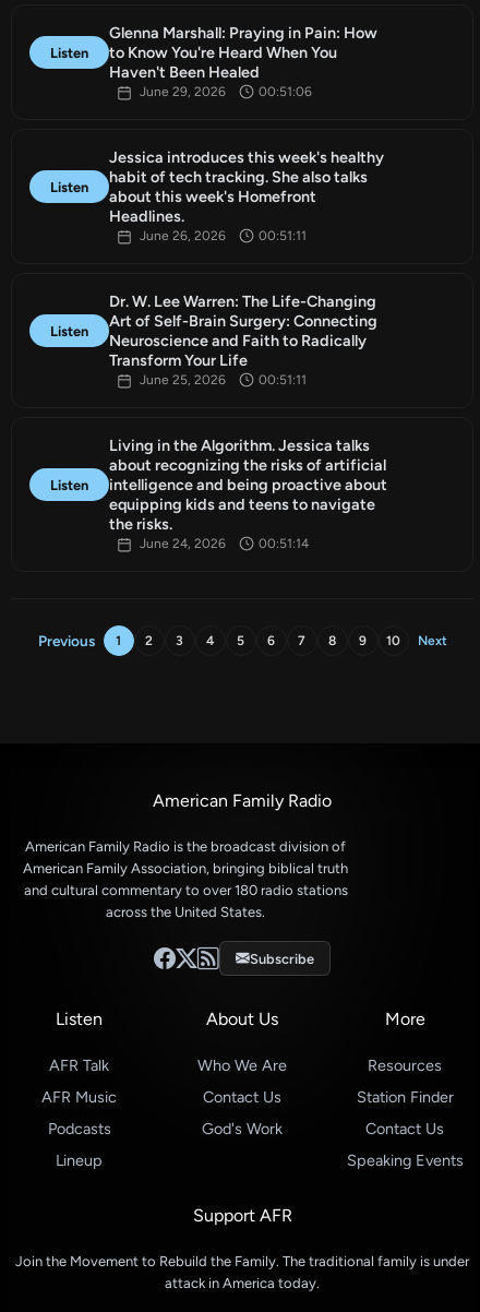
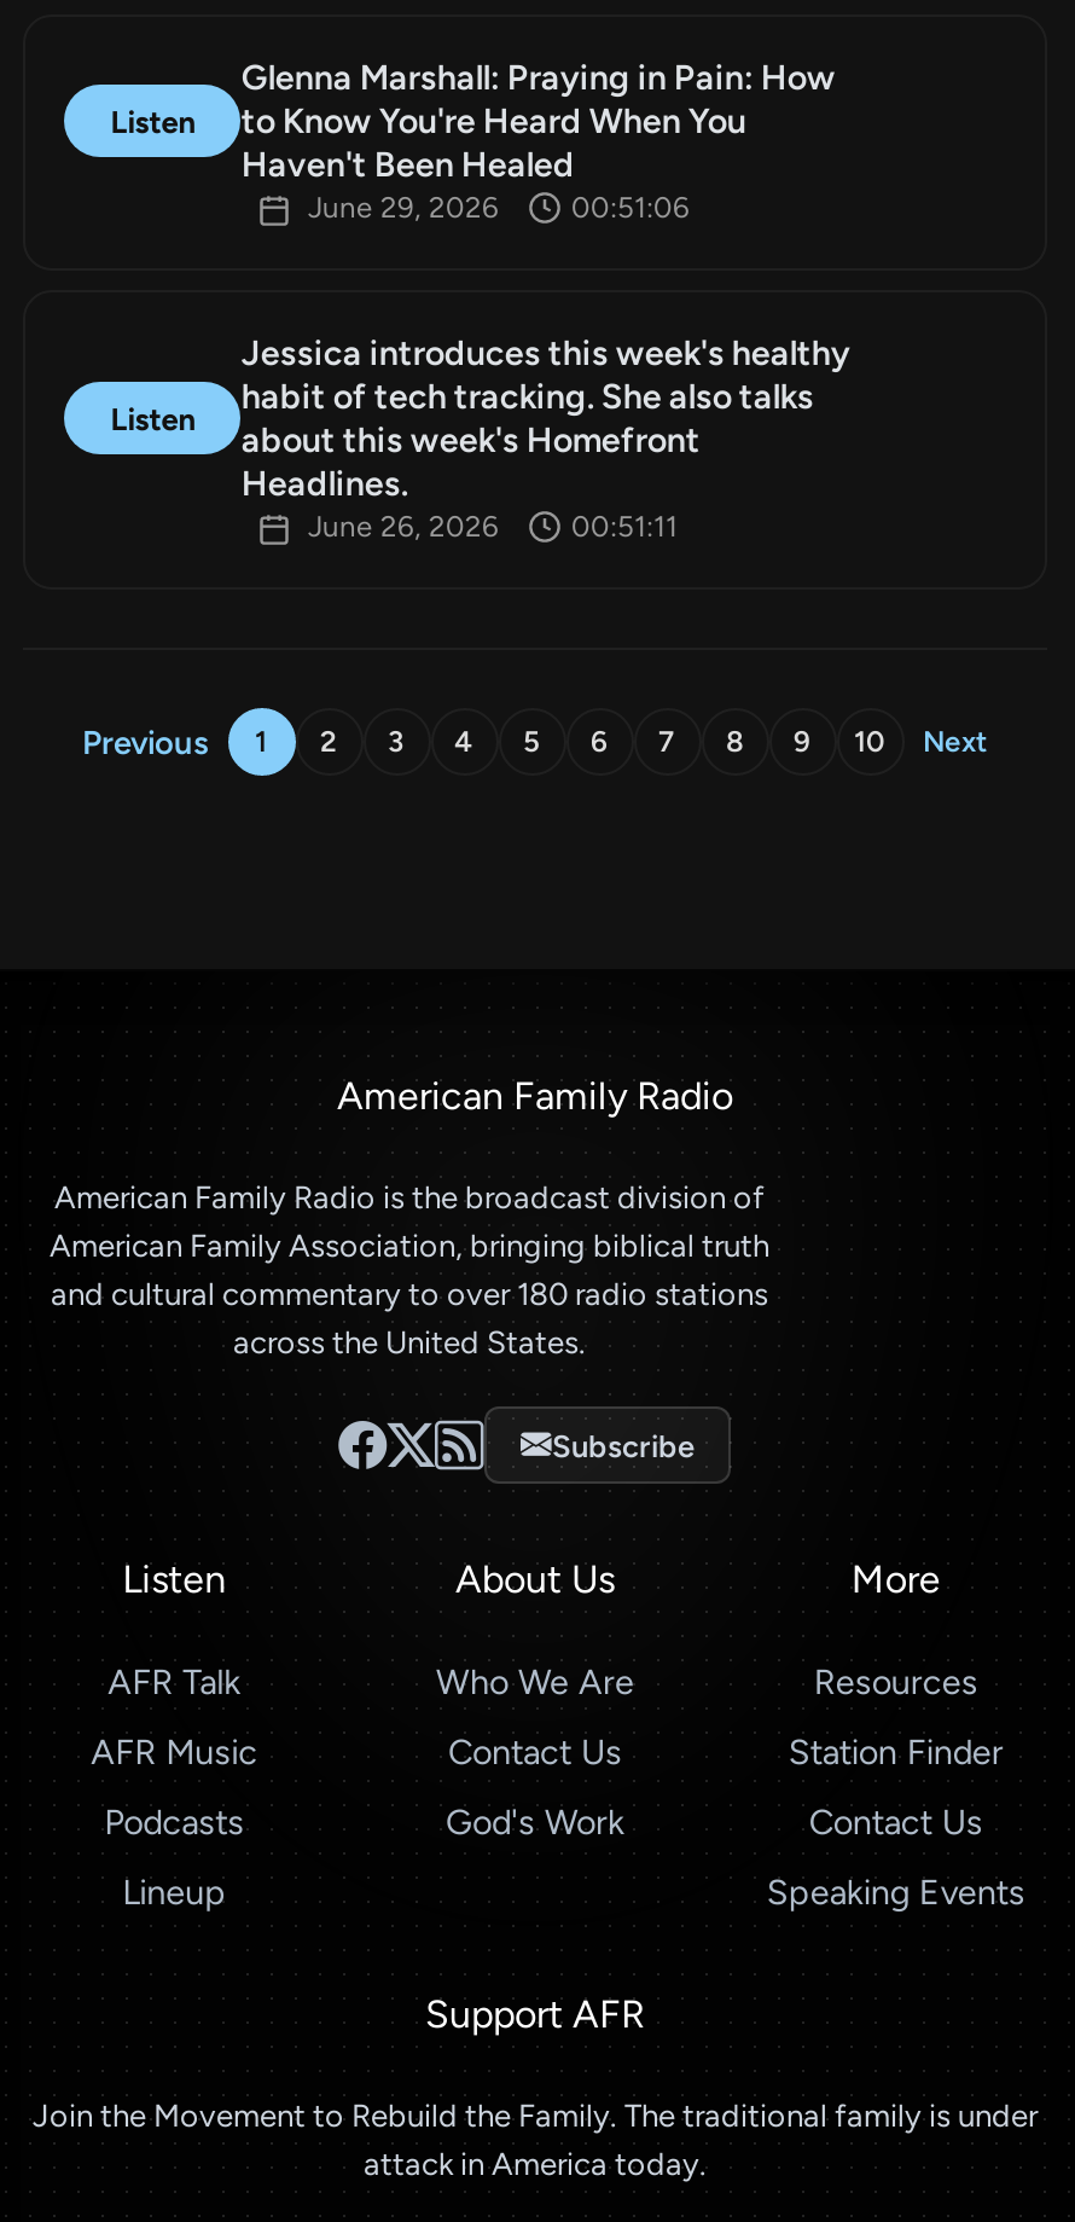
- Dr. W. Lee Warren: The Life-Changing
- Art of Self-Brain Surgery: Connecting
- Neuroscience and Faith to Radically
- Transform Your Life
- June 25, 2026
- 00:51:11

- Listen

- Living in the Algorithm. Jessica talks
- about recognizing the risks of artificial
- intelligence and being proactive about
- equipping kids and teens to navigate
- the risks.
- June 24, 2026
- 00:51:14

- Listen
